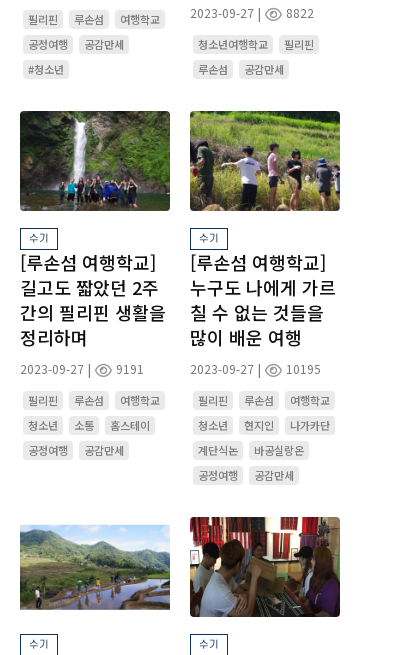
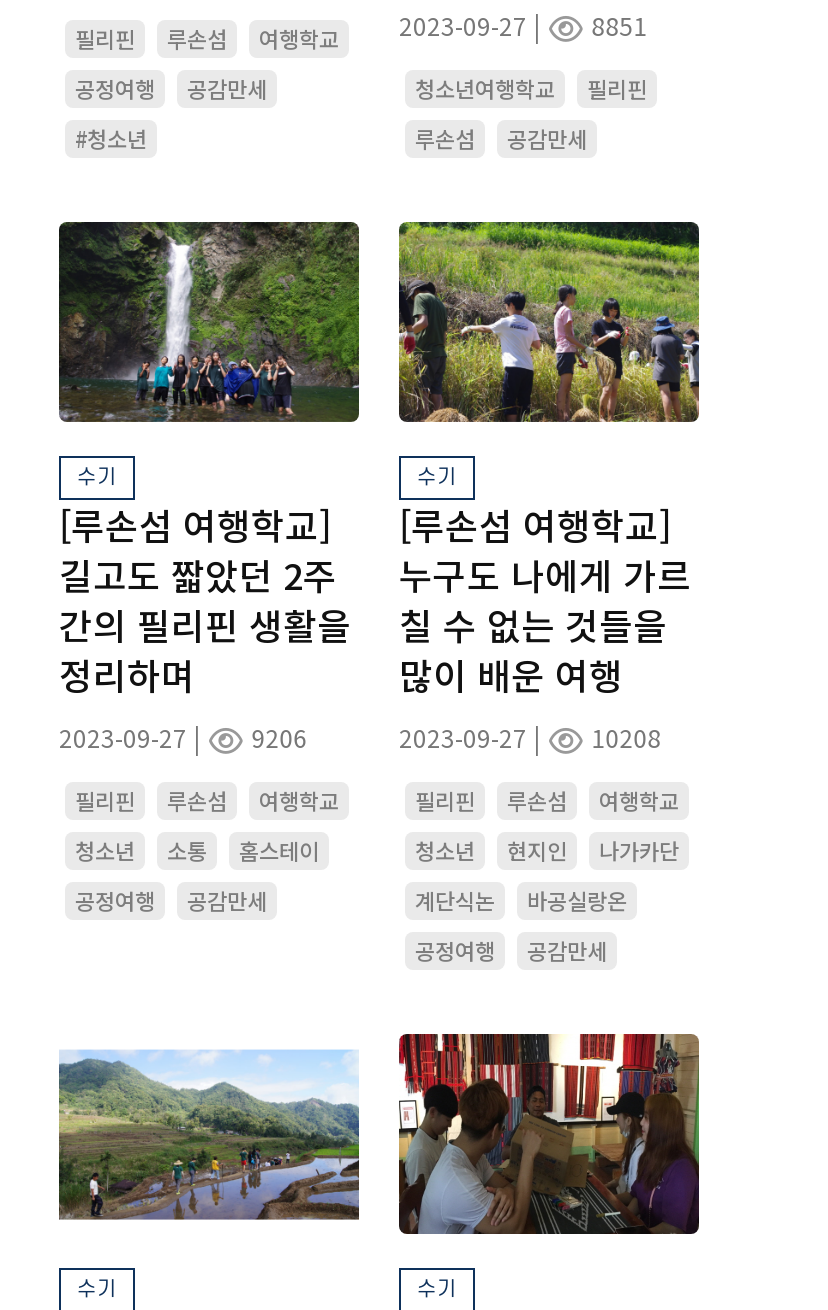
- 8822
+ 8851

- 9191
+ 9206

- 10195
+ 10208
